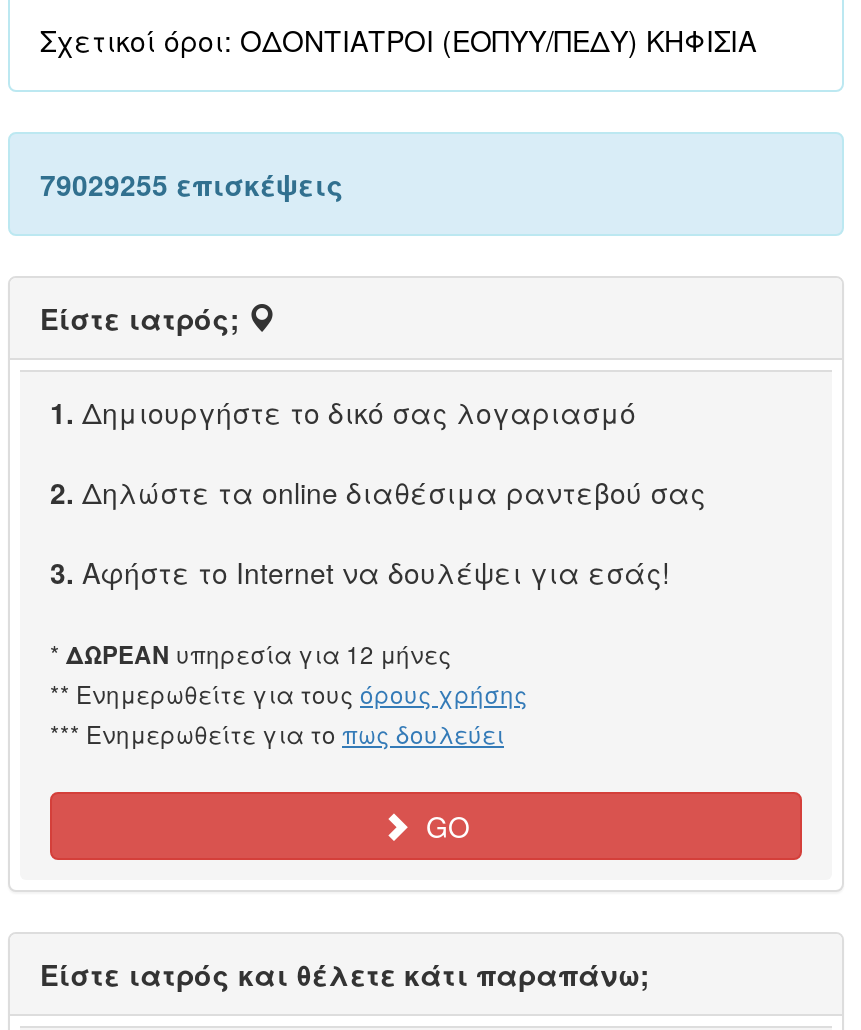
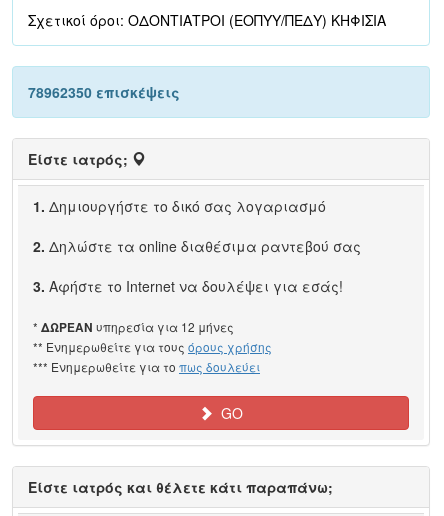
- 79029255 επισκέψεις
+ 78962350 επισκέψεις
